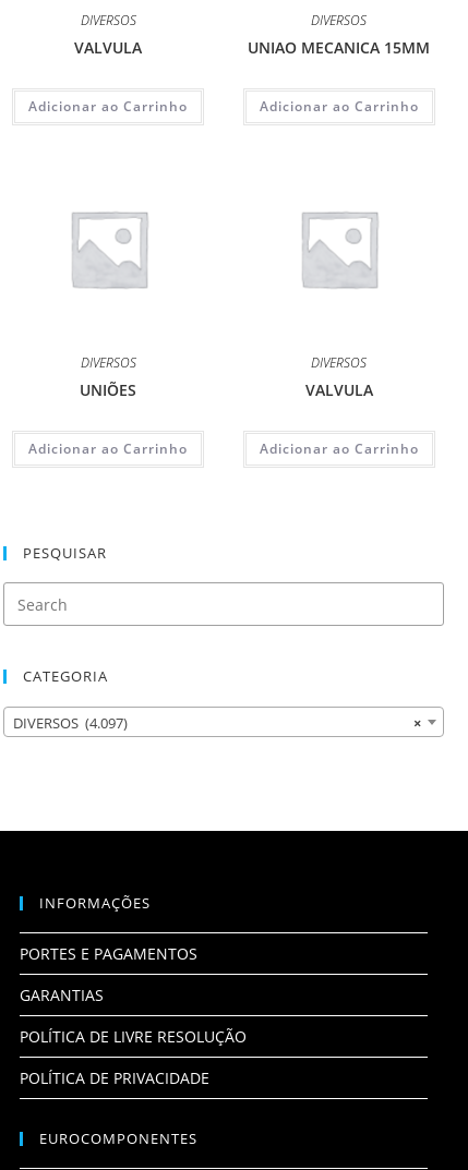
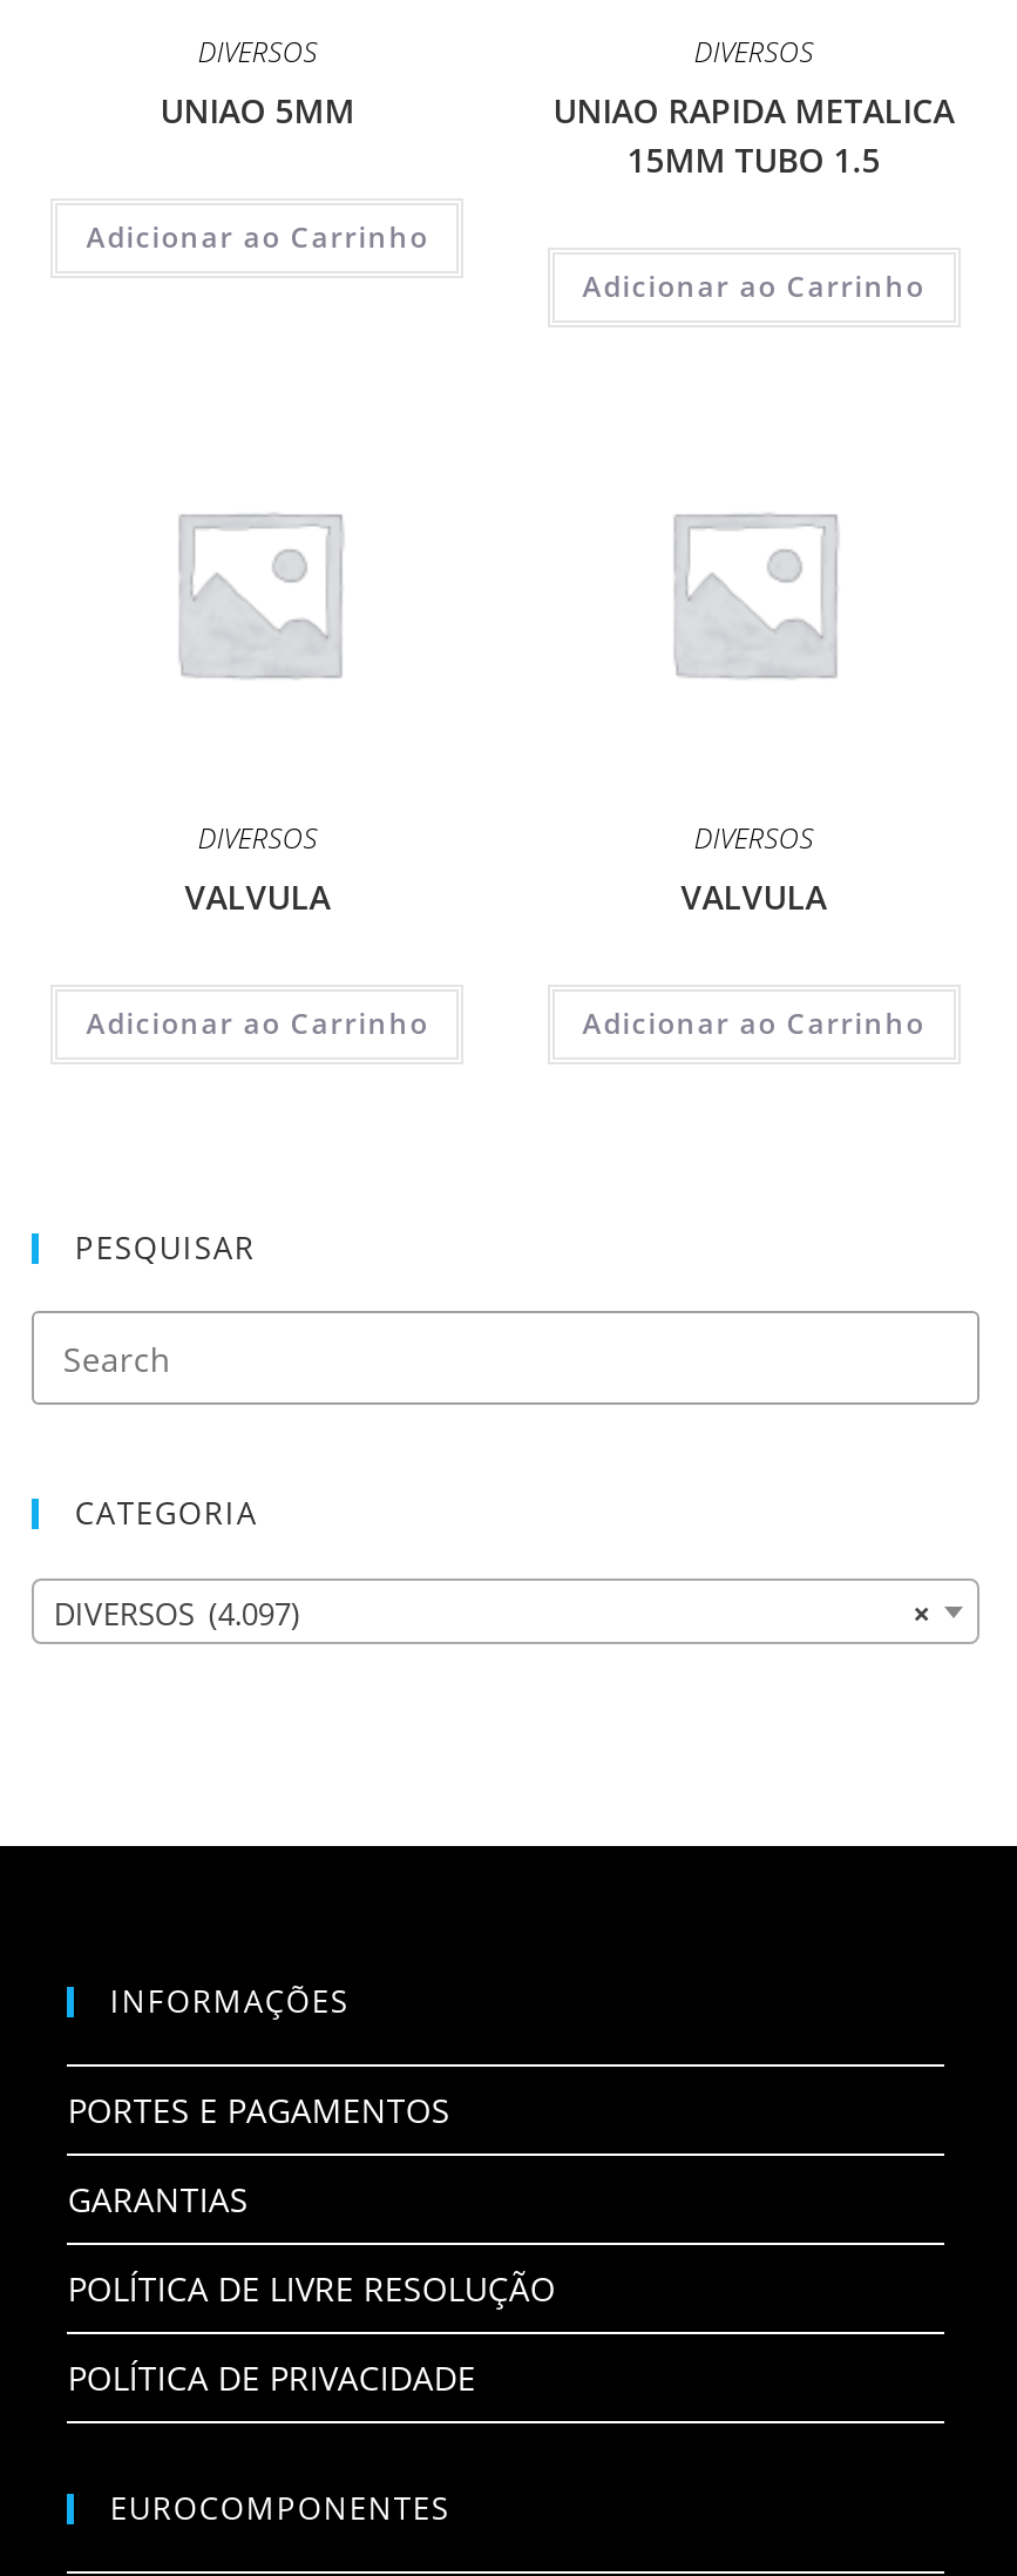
- VALVULA
+ UNIAO 5MM

- UNIAO MECANICA 15MM
+ UNIAO RAPIDA METALICA
+ 15MM TUBO 1.5

- UNIÕES
+ VALVULA
